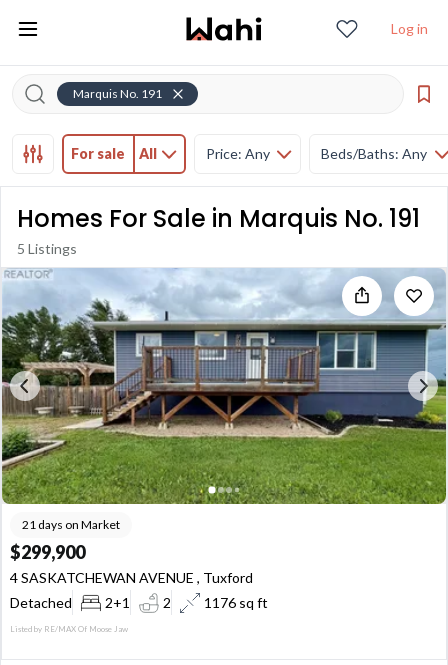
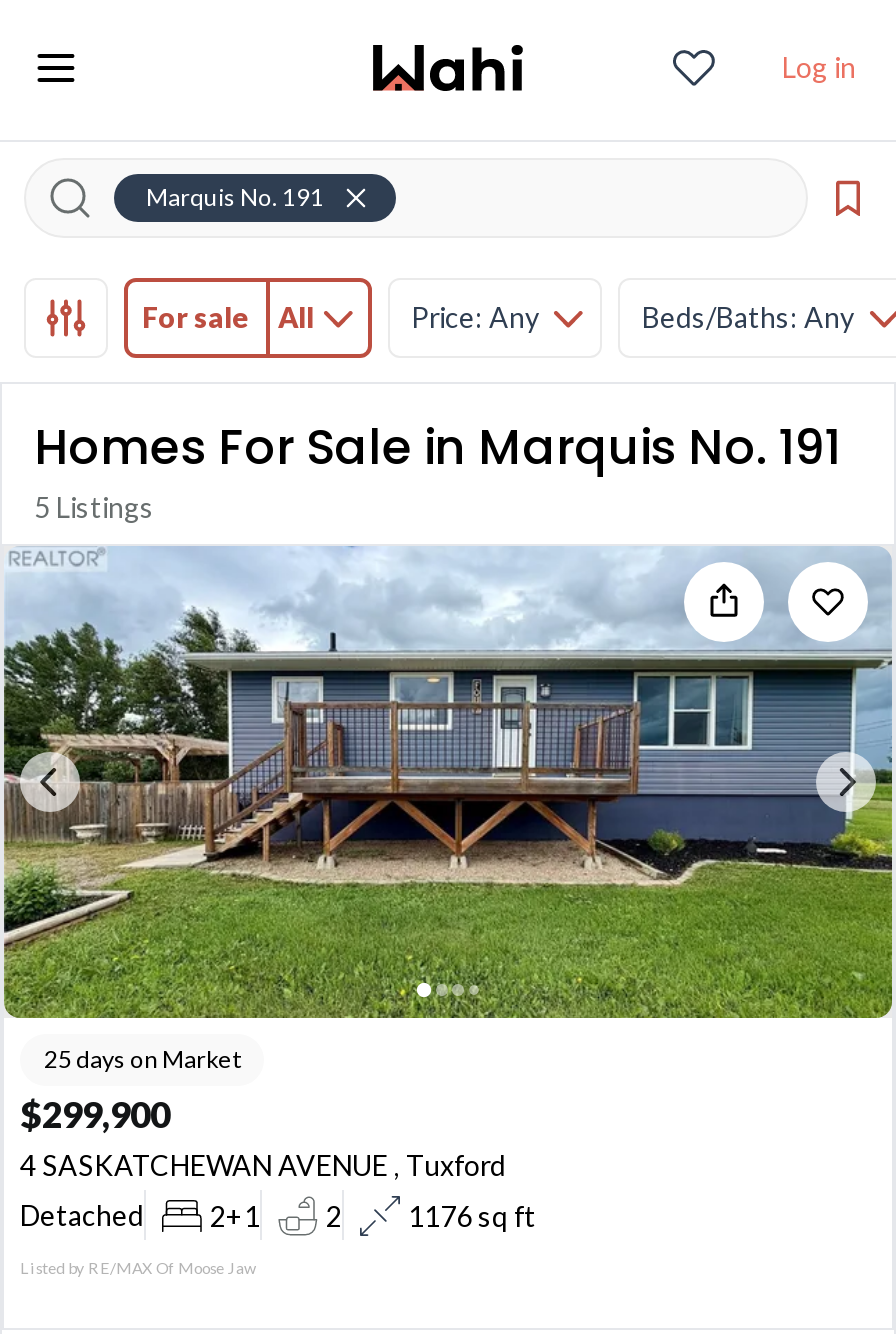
- 21 days on Market
+ 25 days on Market
